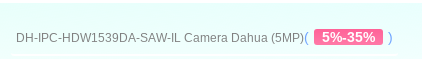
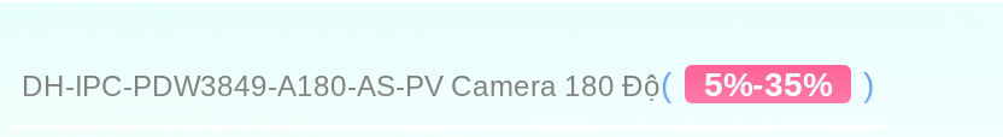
- DH-IPC-HDW1539DA-SAW-IL Camera Dahua (5MP)(
+ DH-IPC-PDW3849-A180-AS-PV Camera 180 Độ(
